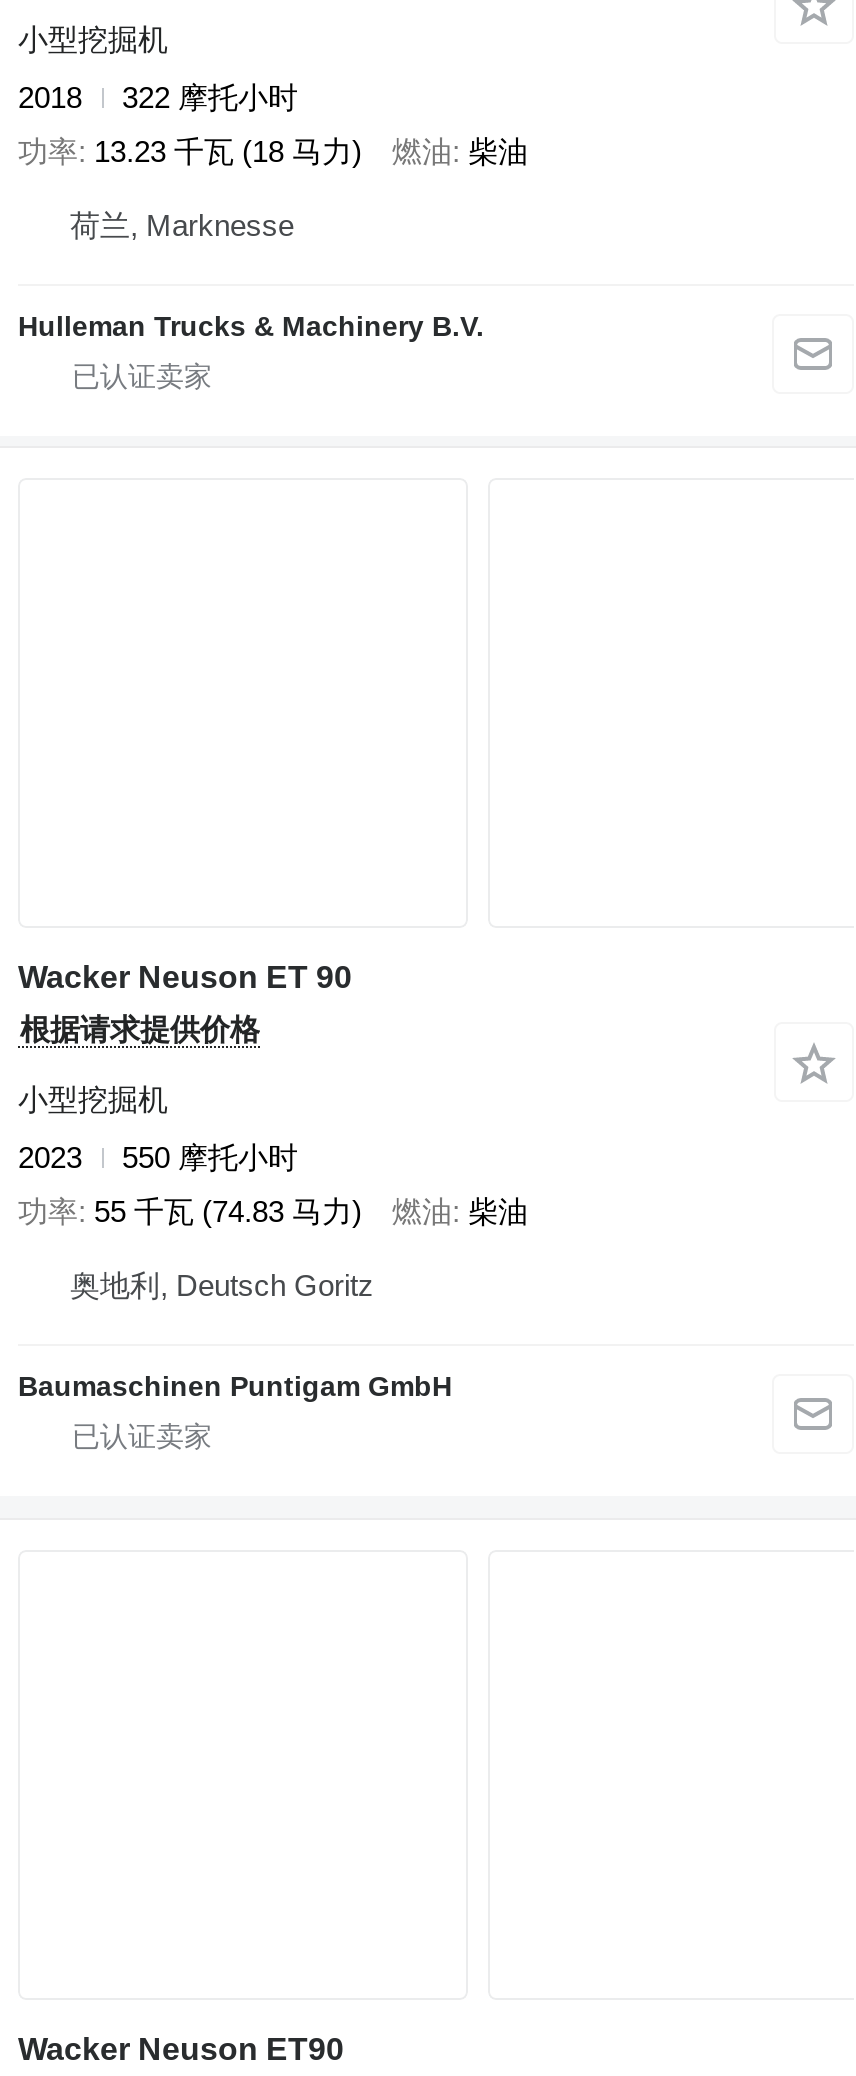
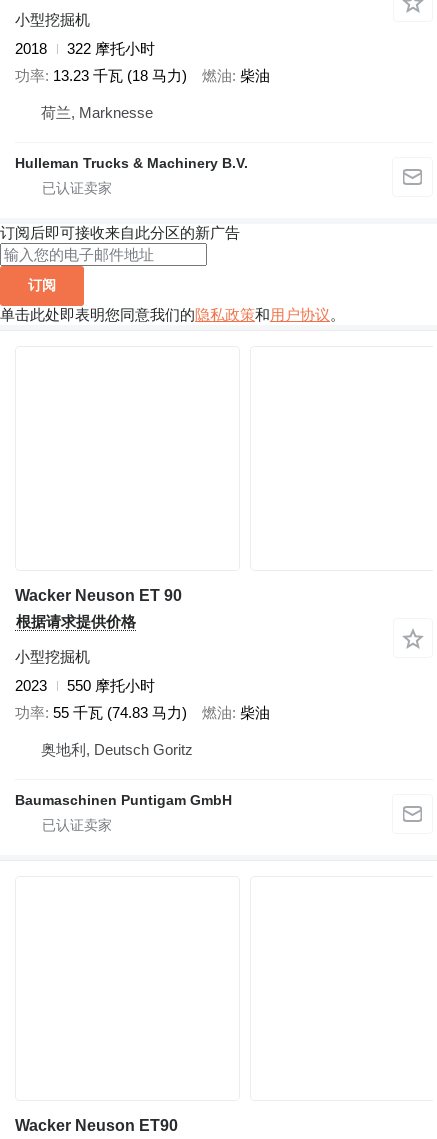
+ 订阅后即可接收来自此分区的新广告
+ 订阅
+ 单击此处即表明您同意我们的隐私政策和用户协议。
